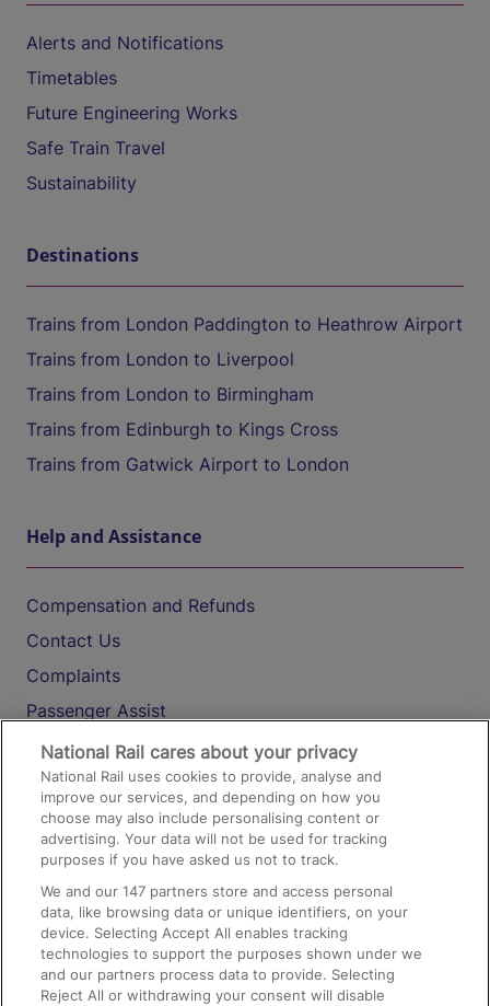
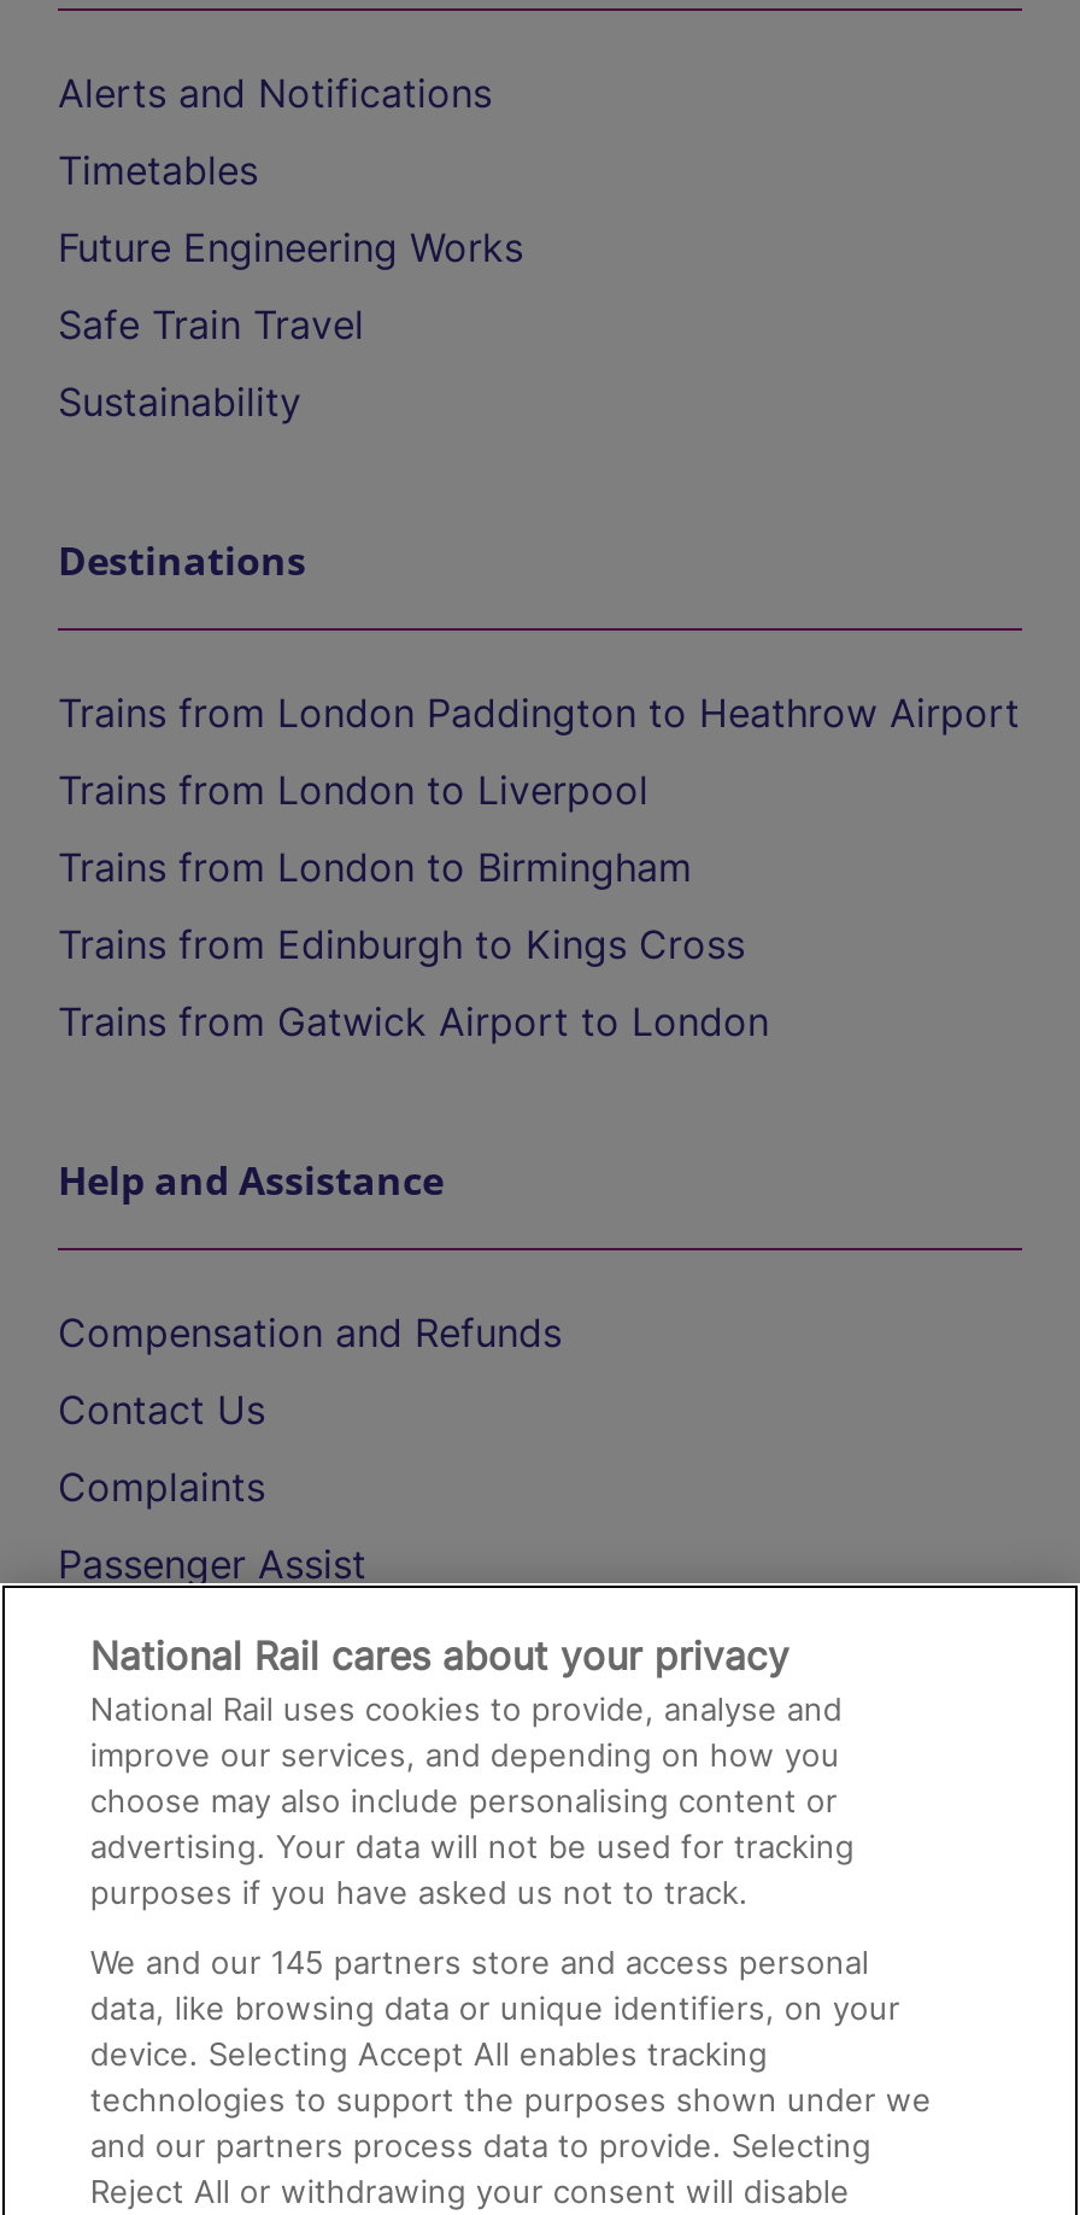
- We and our 147 partners store and access personal
+ We and our 145 partners store and access personal
